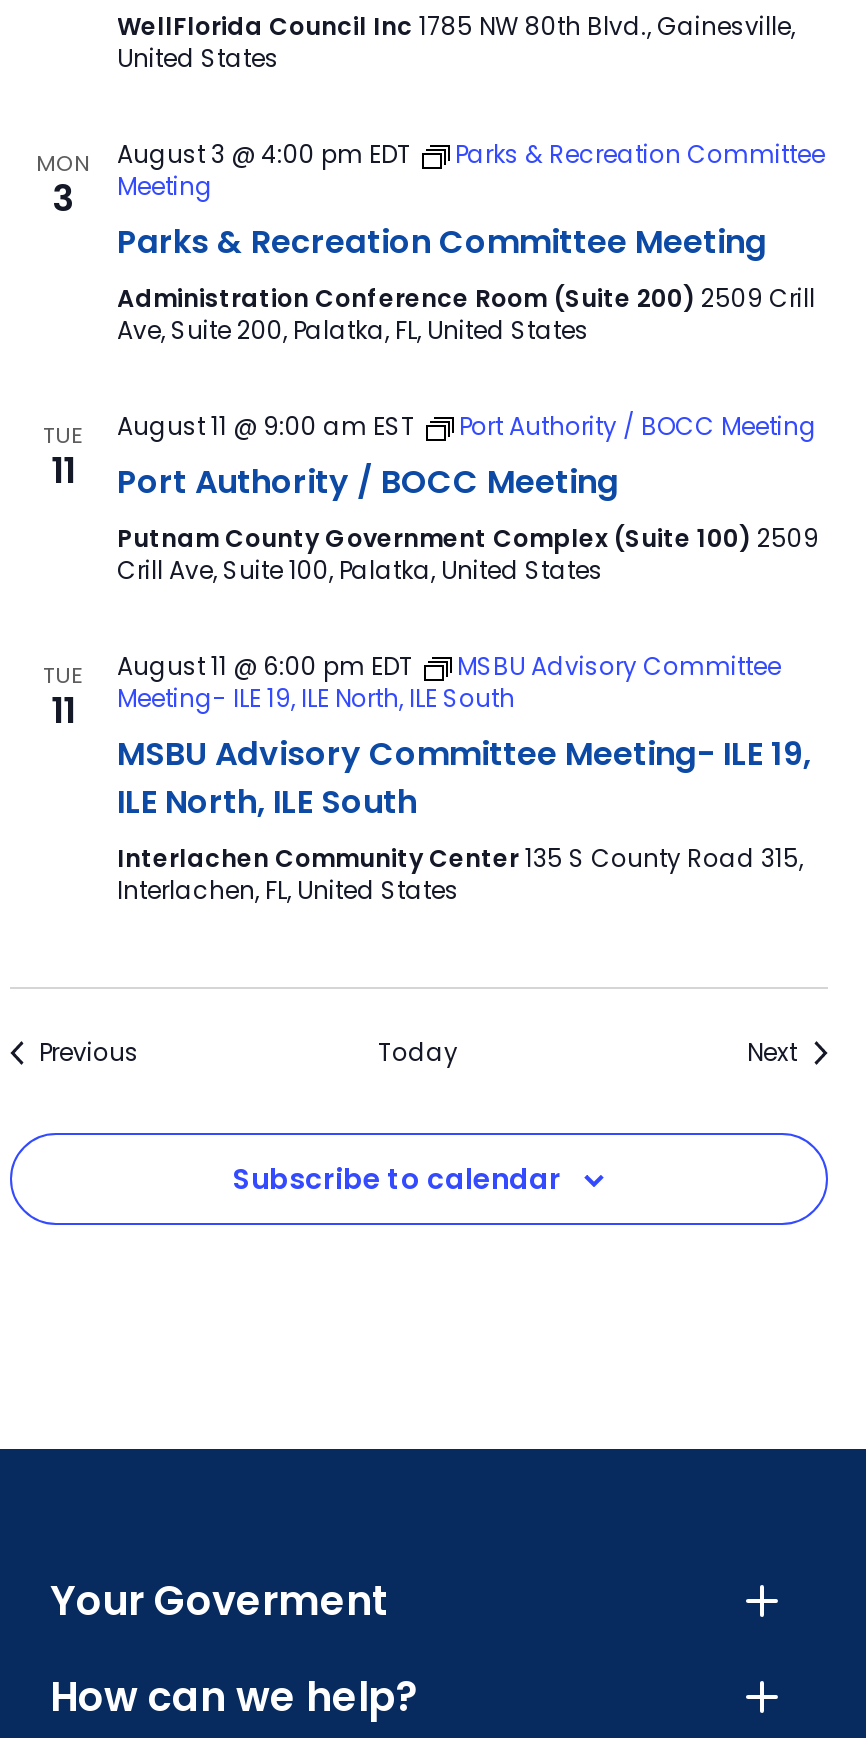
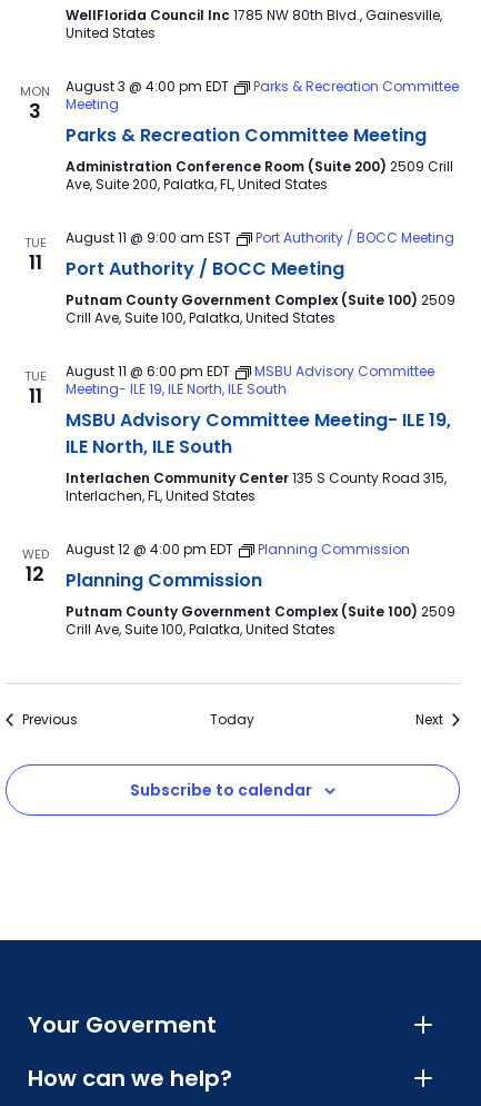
+ WED
+ 12

+ August 12 @ 4:00 pm EDT
+ Planning Commission
+ Planning Commission
+ Putnam County Government Complex (Suite 100) 2509
+ Crill Ave, Suite 100, Palatka, United States
